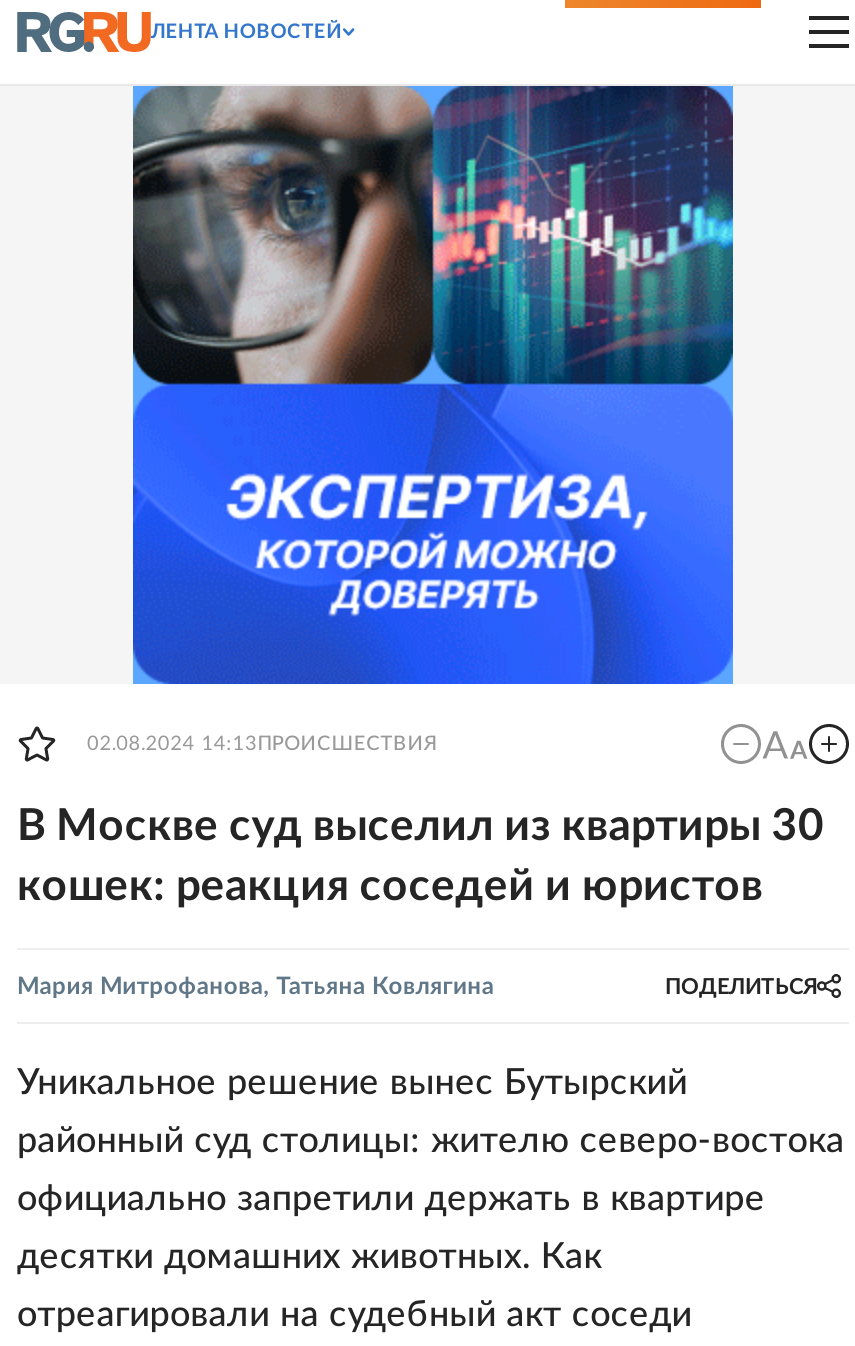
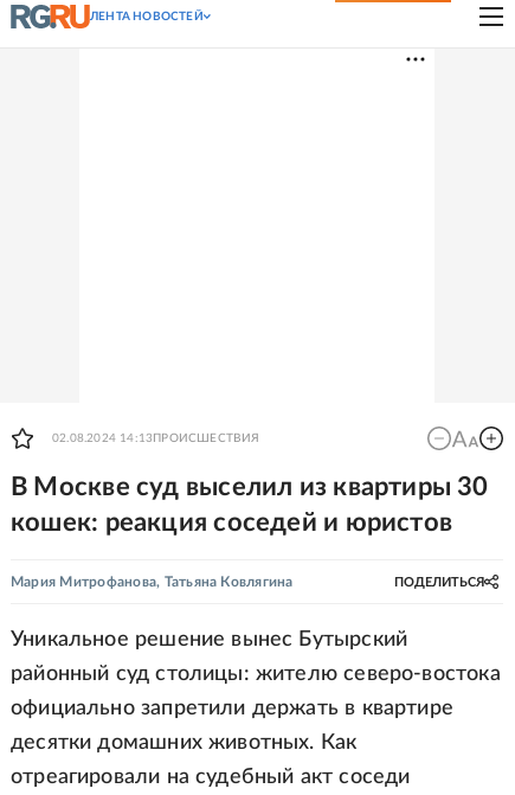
- [image]
